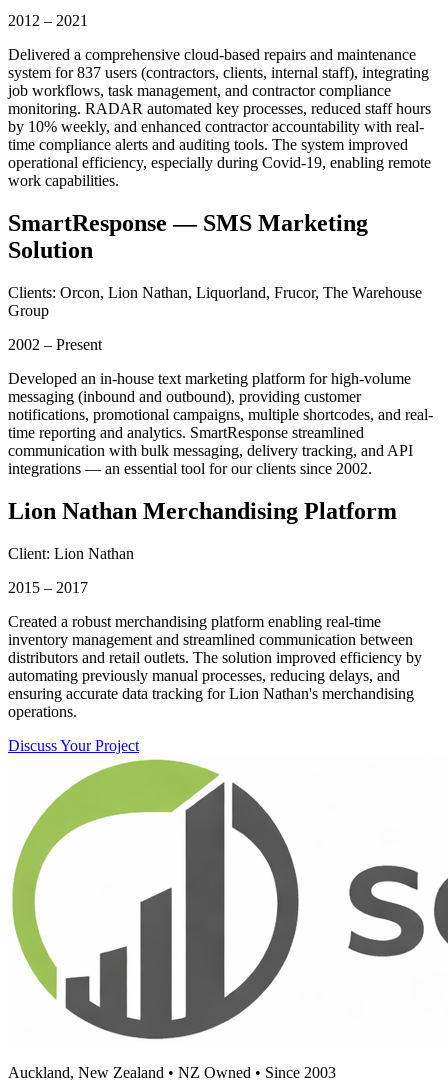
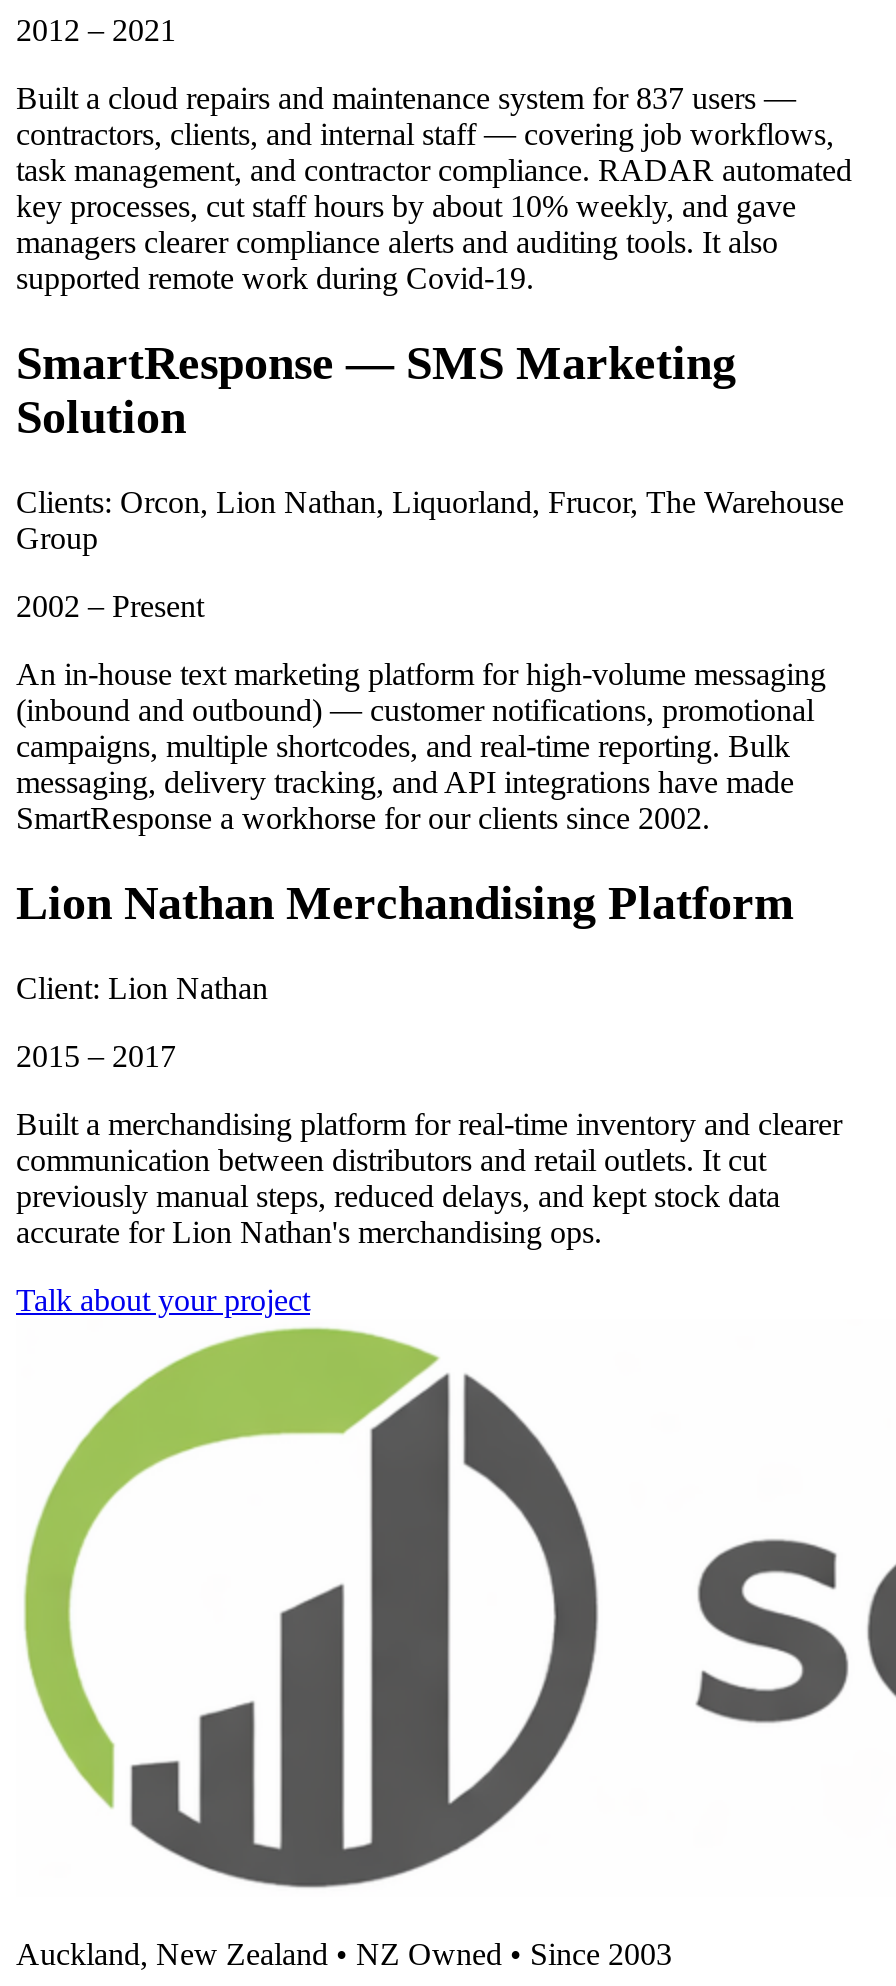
- Delivered a comprehensive cloud-based repairs and maintenance
- system for 837 users (contractors, clients, internal staff), integrating
- job workflows, task management, and contractor compliance
- monitoring. RADAR automated key processes, reduced staff hours
- by 10% weekly, and enhanced contractor accountability with real-
- time compliance alerts and auditing tools. The system improved
- operational efficiency, especially during Covid-19, enabling remote
- work capabilities.
+ Built a cloud repairs and maintenance system for 837 users —
+ contractors, clients, and internal staff — covering job workflows,
+ task management, and contractor compliance. RADAR automated
+ key processes, cut staff hours by about 10% weekly, and gave
+ managers clearer compliance alerts and auditing tools. It also
+ supported remote work during Covid-19.

- Developed an in-house text marketing platform for high-volume
- messaging (inbound and outbound), providing customer
- notifications, promotional campaigns, multiple shortcodes, and real-
- time reporting and analytics. SmartResponse streamlined
- communication with bulk messaging, delivery tracking, and API
- integrations — an essential tool for our clients since 2002.
+ An in-house text marketing platform for high-volume messaging
+ (inbound and outbound) — customer notifications, promotional
+ campaigns, multiple shortcodes, and real-time reporting. Bulk
+ messaging, delivery tracking, and API integrations have made
+ SmartResponse a workhorse for our clients since 2002.

- Created a robust merchandising platform enabling real-time
- inventory management and streamlined communication between
- distributors and retail outlets. The solution improved efficiency by
- automating previously manual processes, reducing delays, and
- ensuring accurate data tracking for Lion Nathan's merchandising
- operations.
+ Built a merchandising platform for real-time inventory and clearer
+ communication between distributors and retail outlets. It cut
+ previously manual steps, reduced delays, and kept stock data
+ accurate for Lion Nathan's merchandising ops.

- Discuss Your Project
+ Talk about your project
